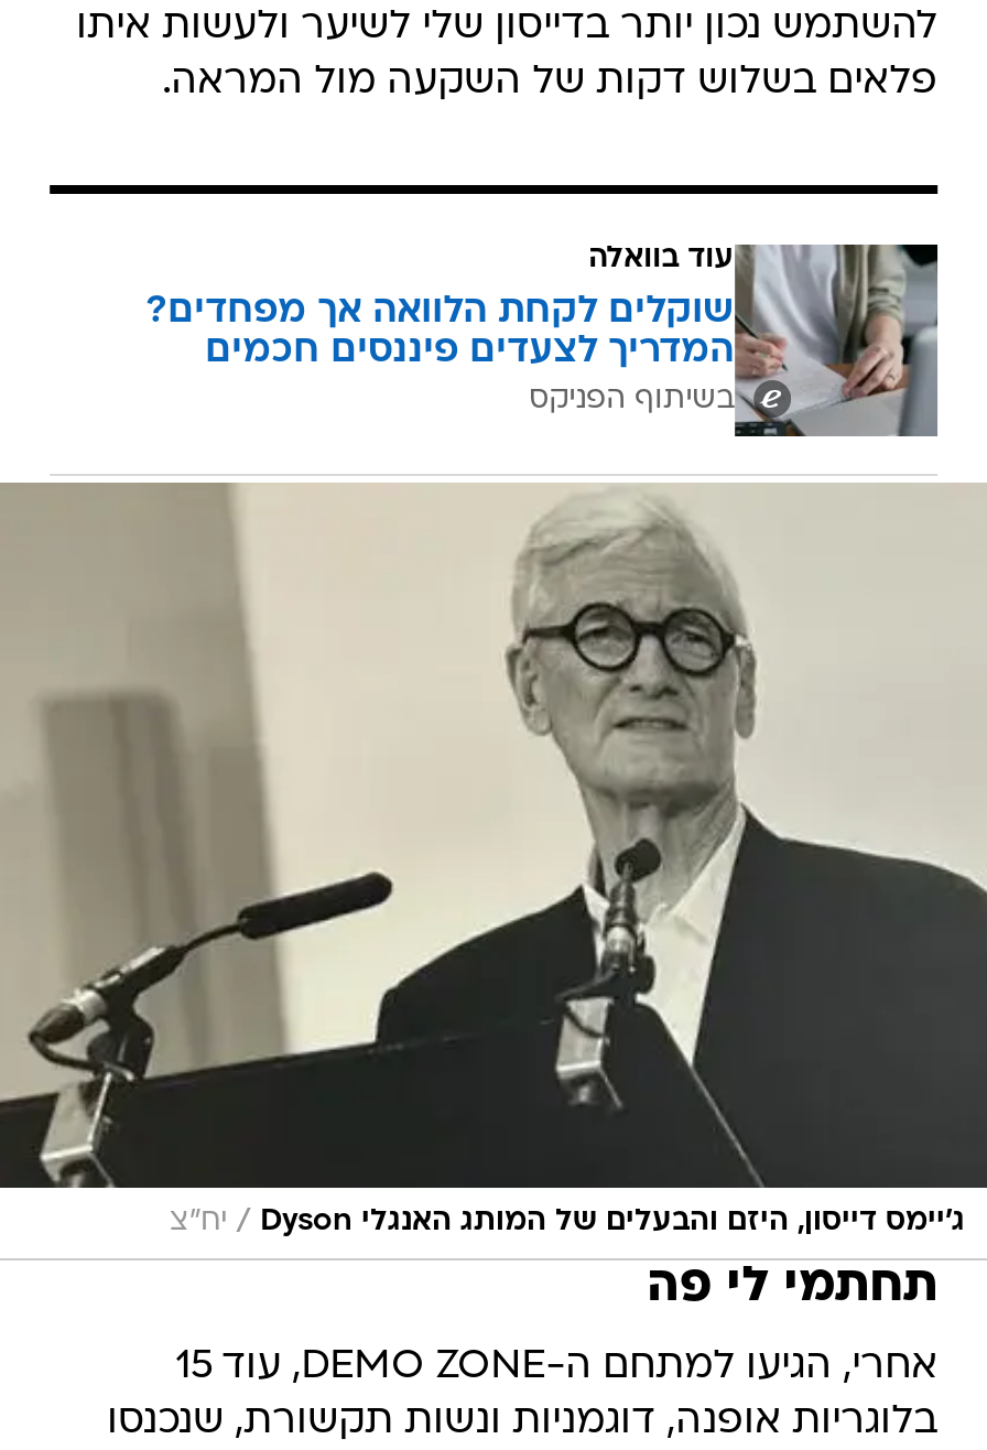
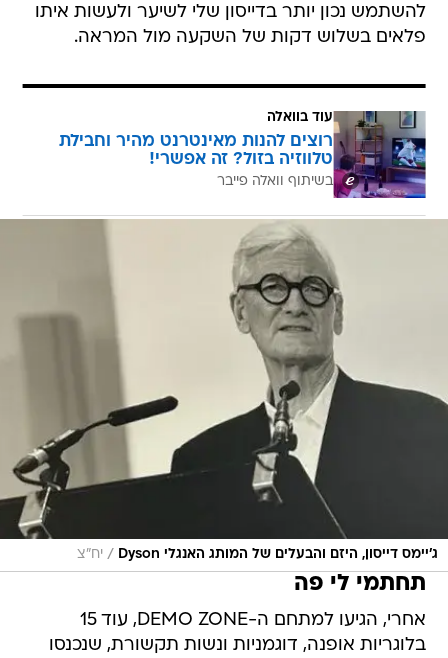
- [image]
- שוקלים לקחת הלוואה אך מפחדים?
- המדריך לצעדים פיננסים חכמים
- בשיתוף הפניקס
+ [image]
+ רוצים להנות מאינטרנט מהיר וחבילת
+ טלווזיה בזול? זה אפשרי!
+ בשיתוף וואלה פייבר
